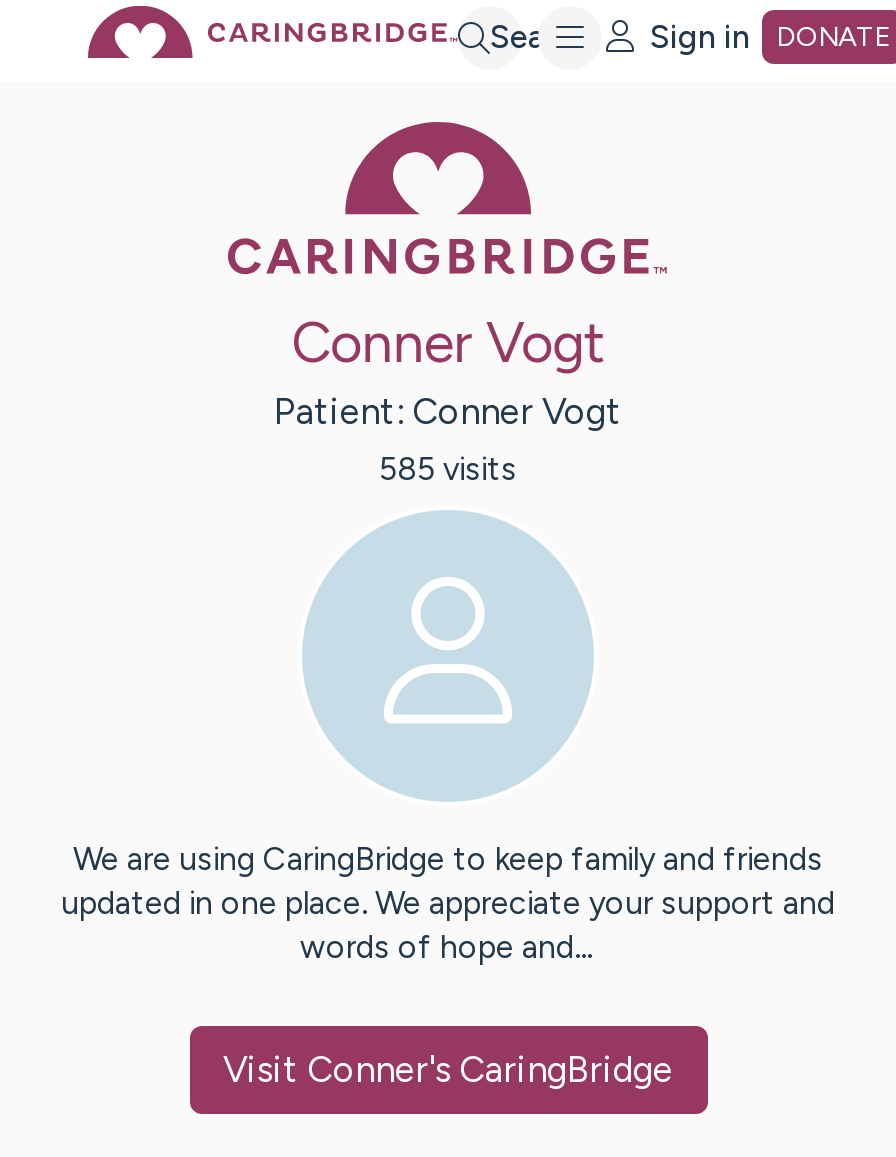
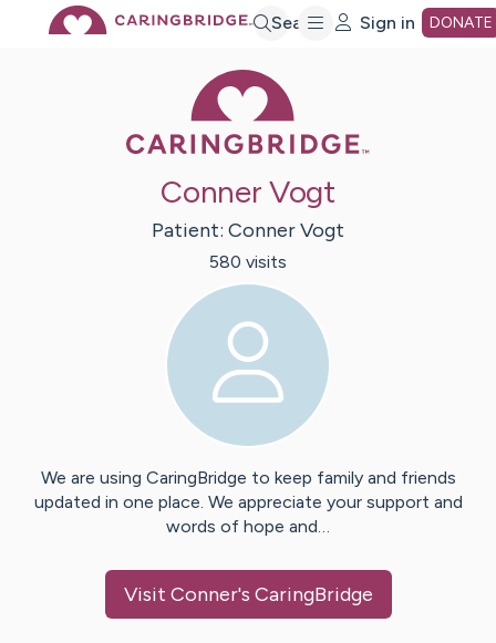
- 585 visits
+ 580 visits
